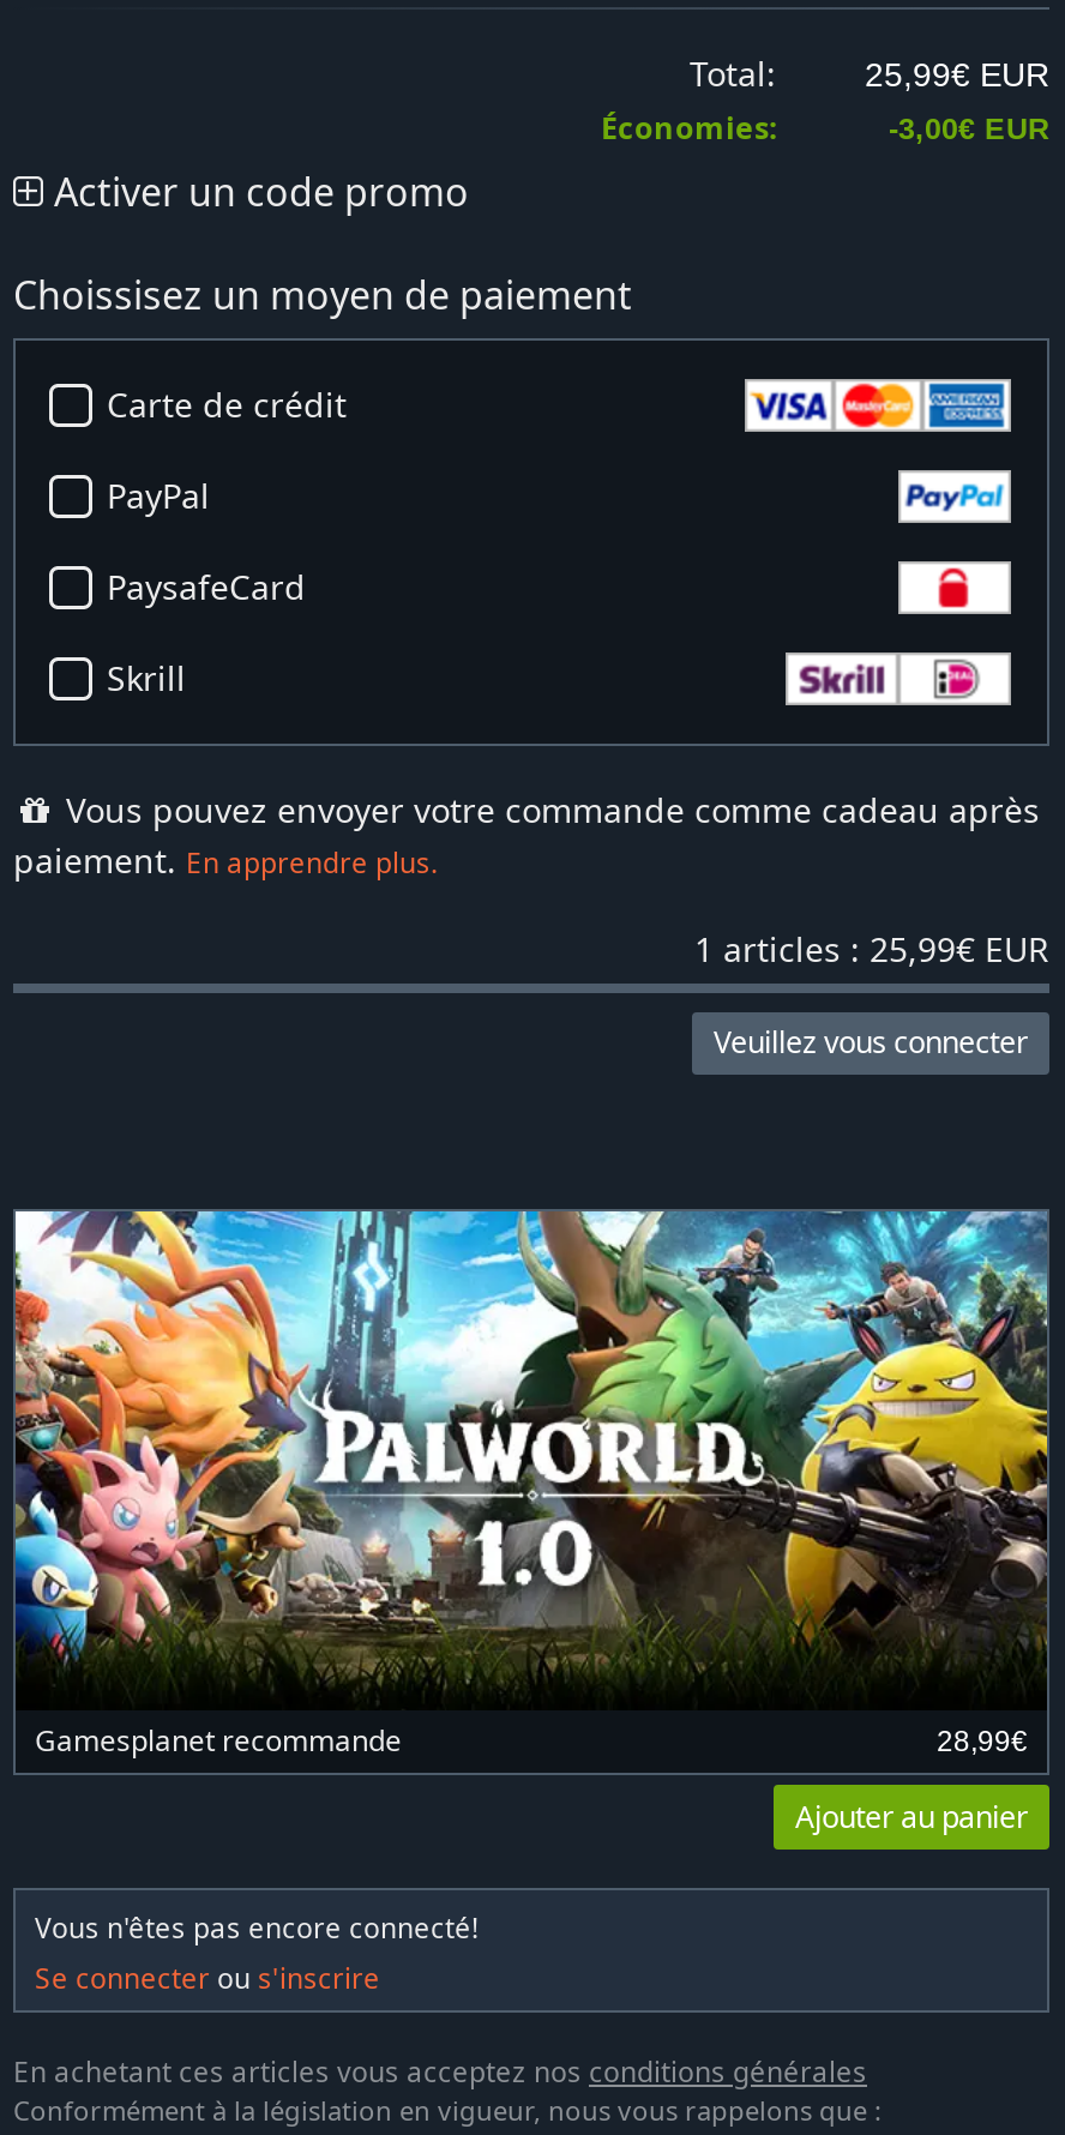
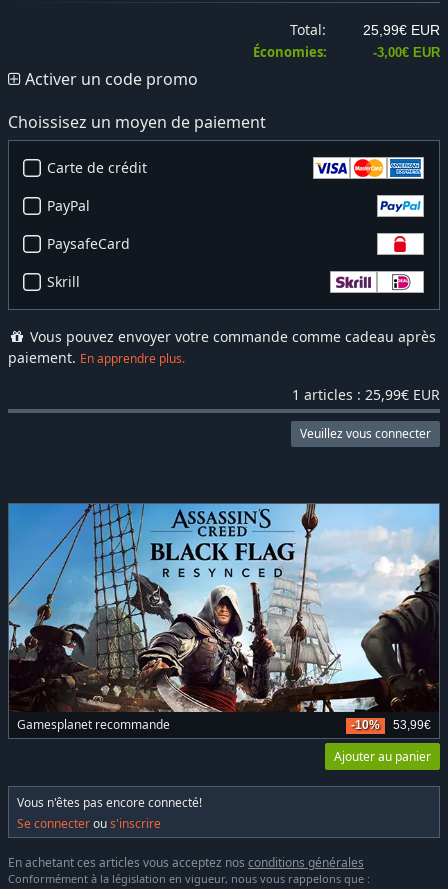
- [image]
- 28,99€
+ [image]
+ -10%
+ 53,99€
